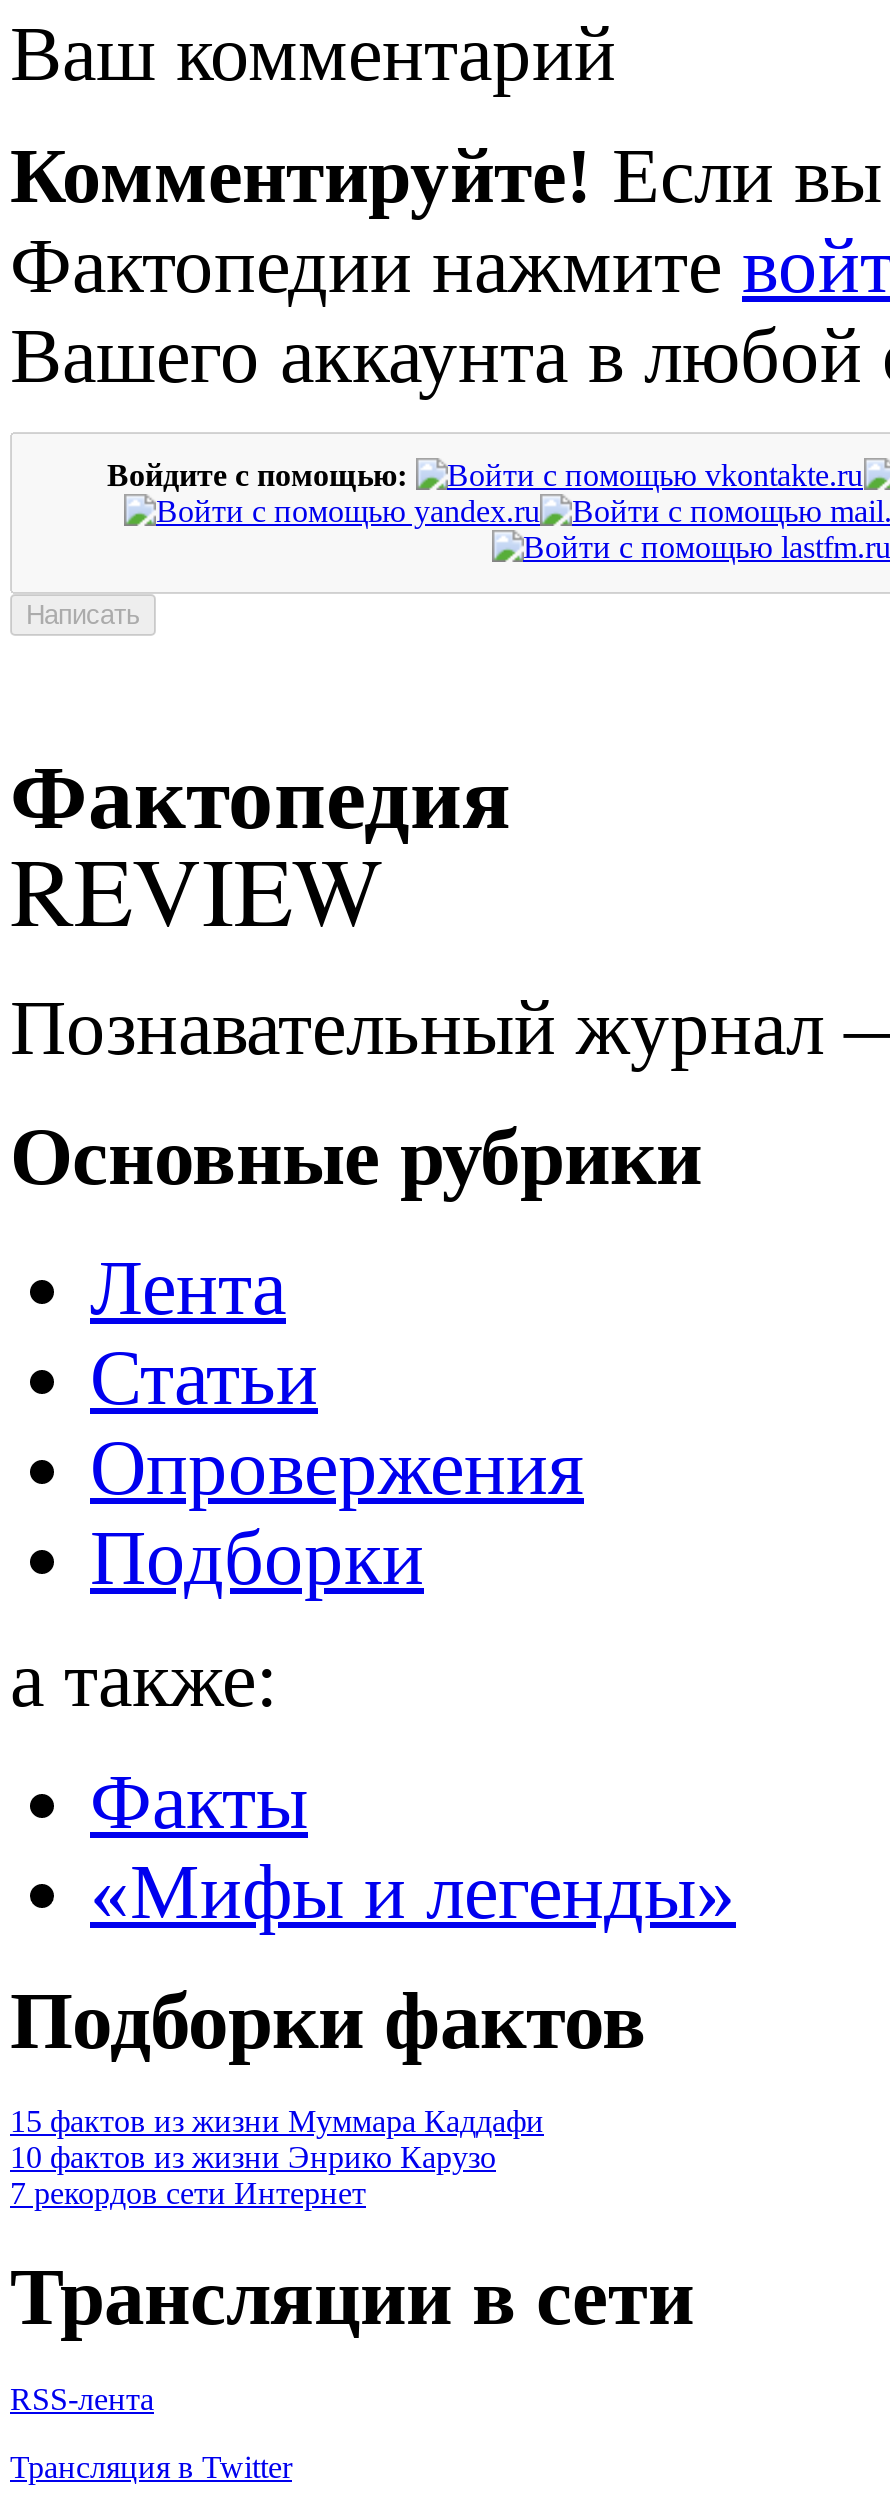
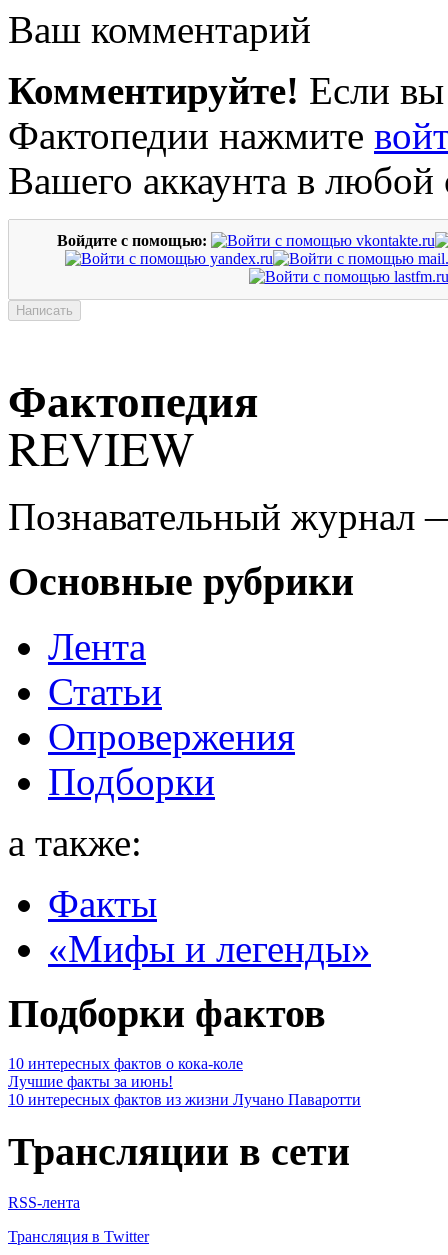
- 15 фактов из жизни Муммара Каддафи
- 10 фактов из жизни Энрико Карузо
- 7 рекордов сети Интернет
+ 10 интересных фактов о кока-коле
+ Лучшие факты за июнь!
+ 10 интересных фактов из жизни Лучано Паваротти
